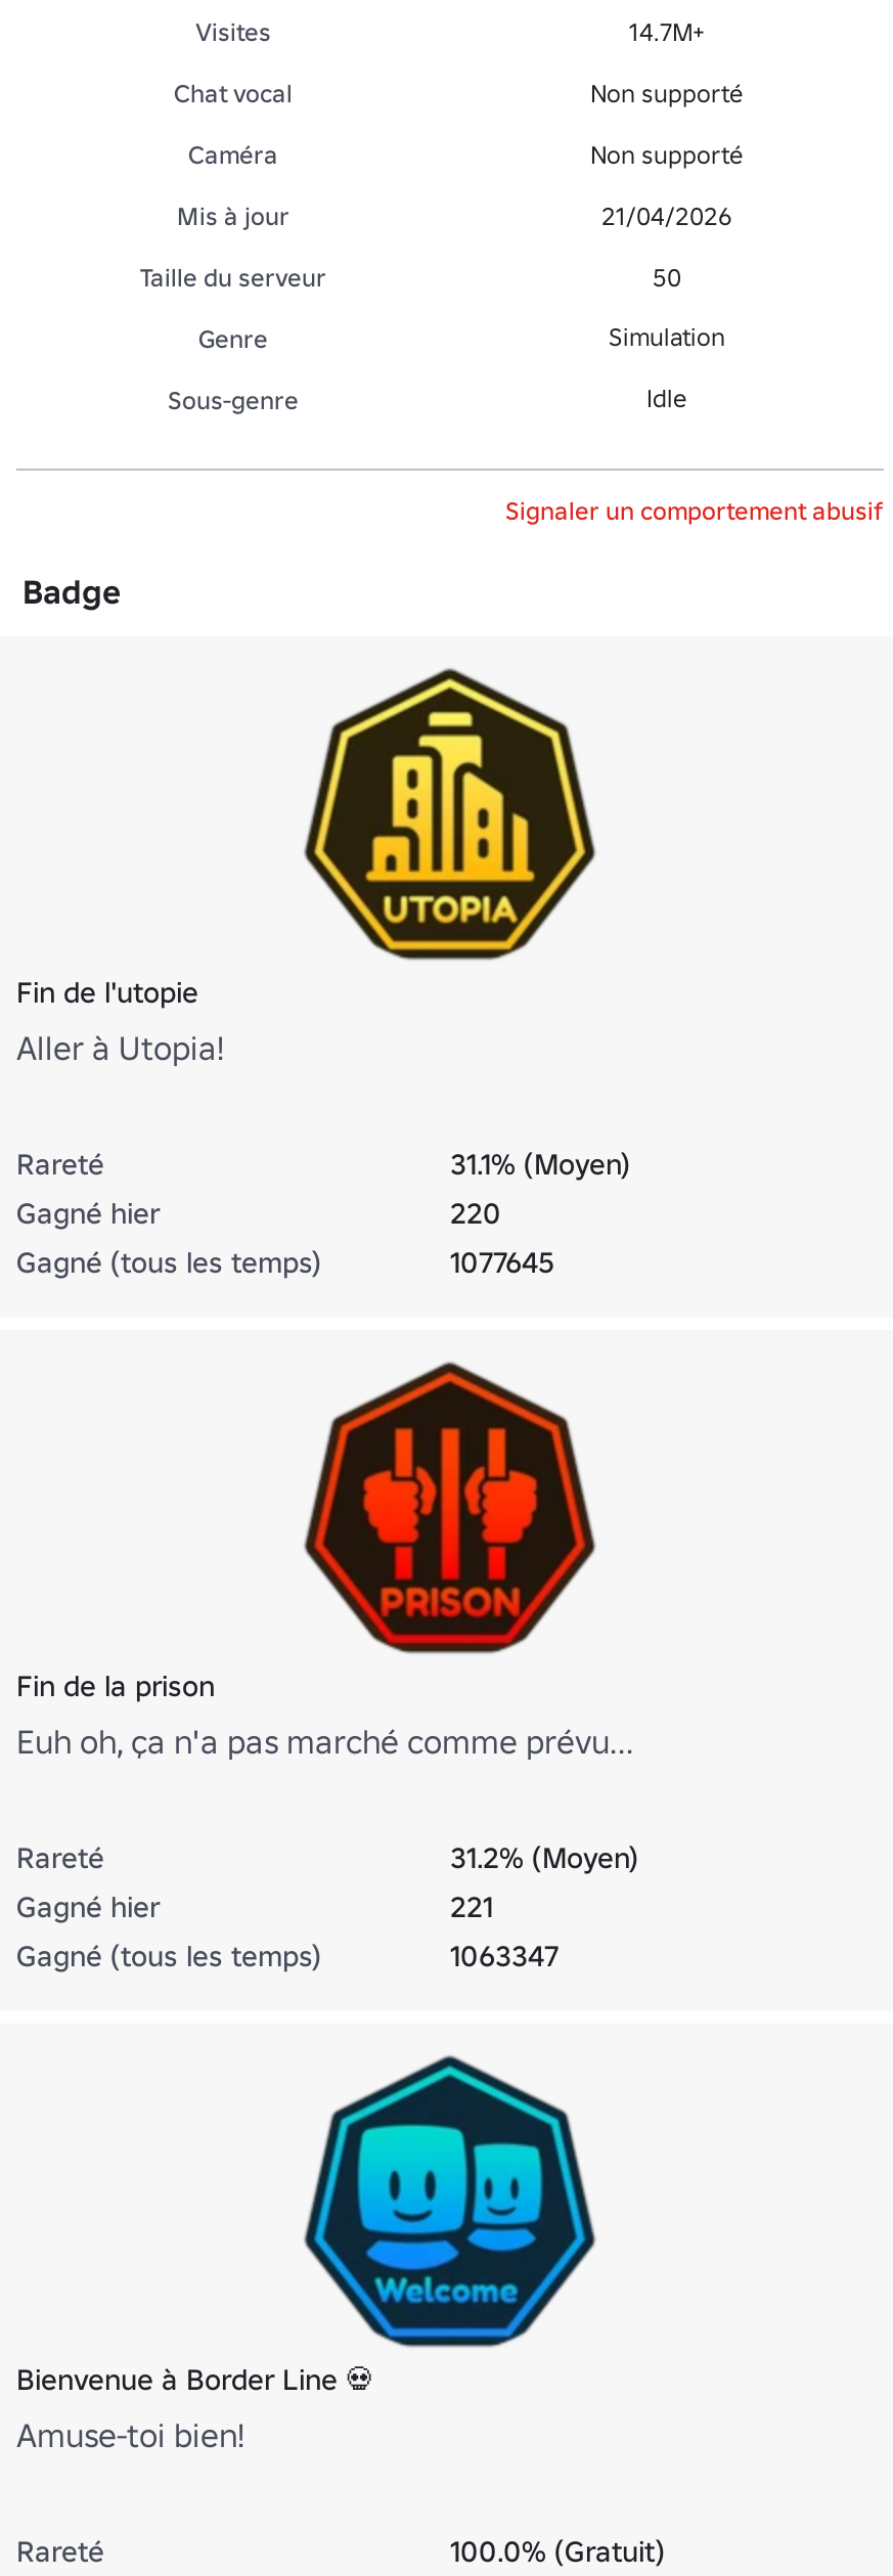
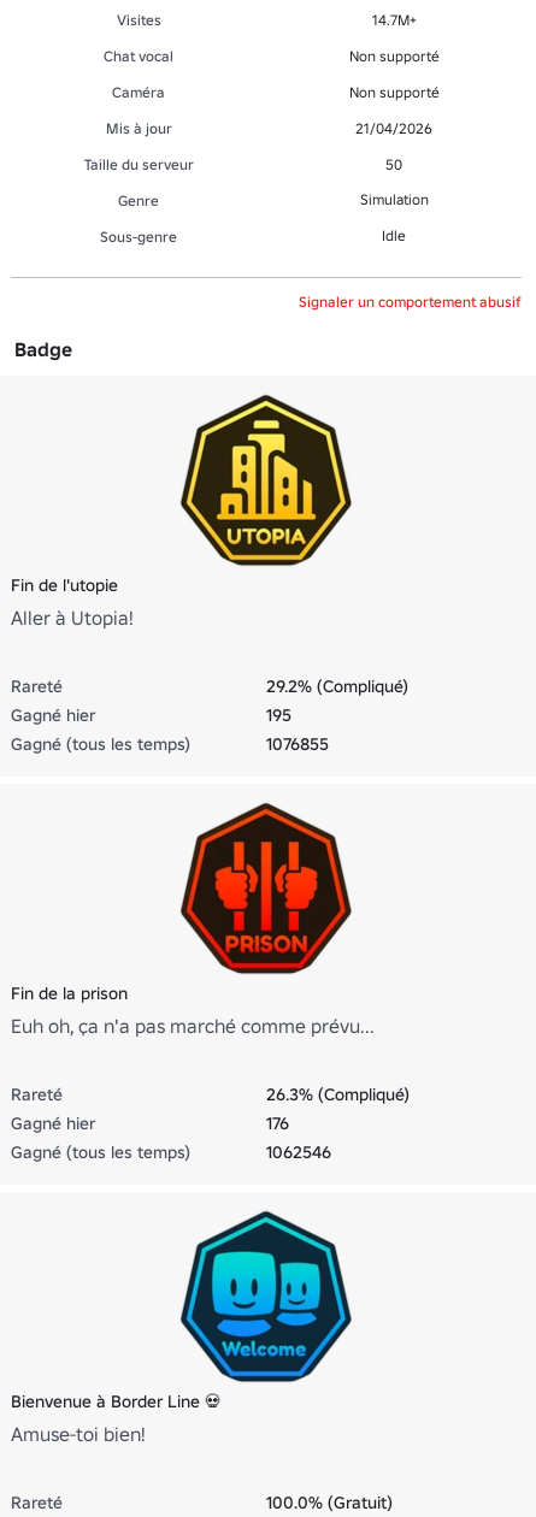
- 31.1% (Moyen)
+ 29.2% (Compliqué)

- 220
+ 195

- 1077645
+ 1076855

- 31.2% (Moyen)
+ 26.3% (Compliqué)

- 221
+ 176

- 1063347
+ 1062546
